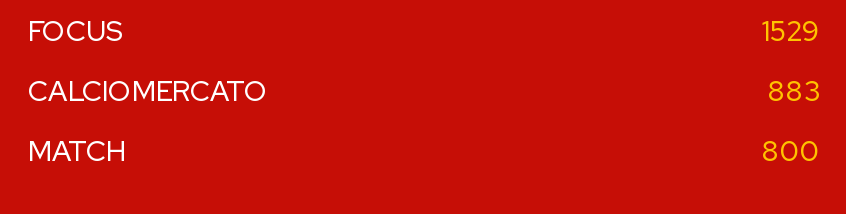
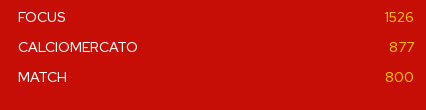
- 1529
+ 1526

- 883
+ 877
